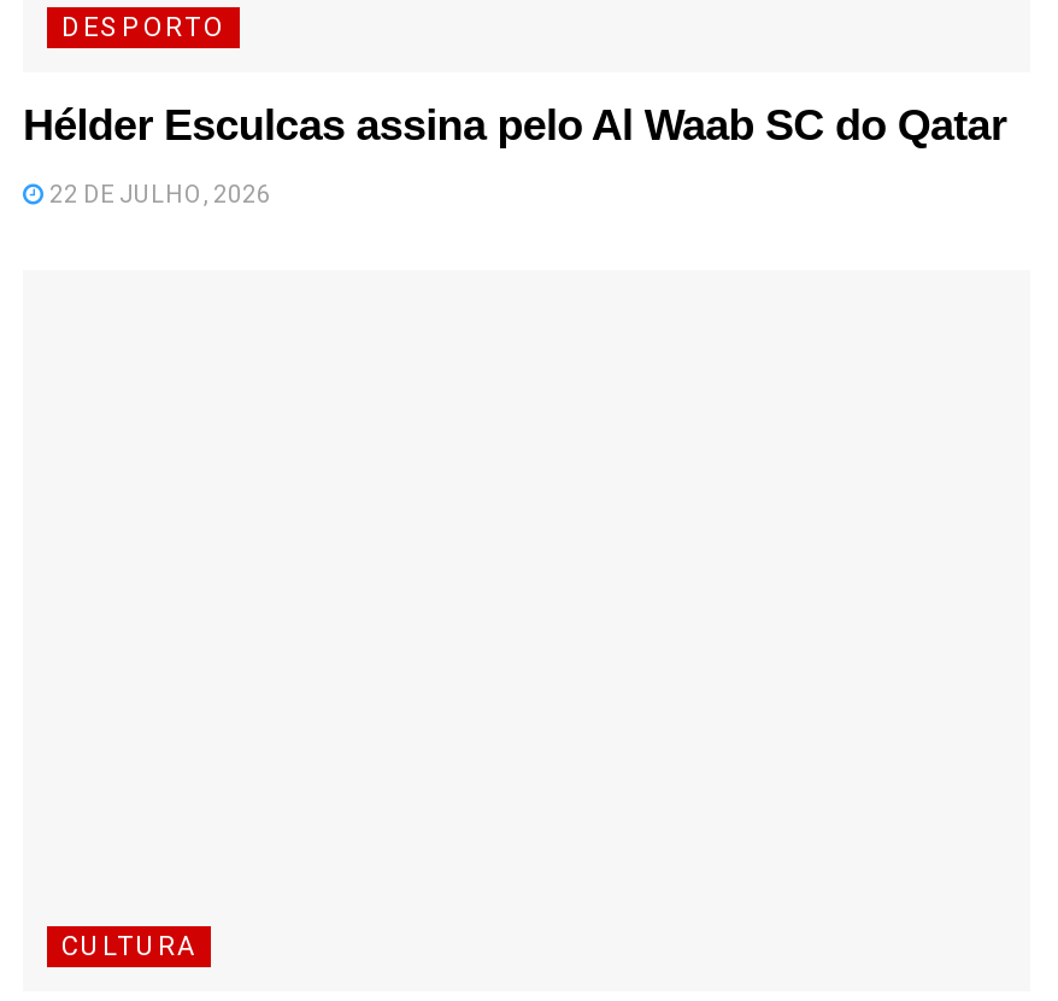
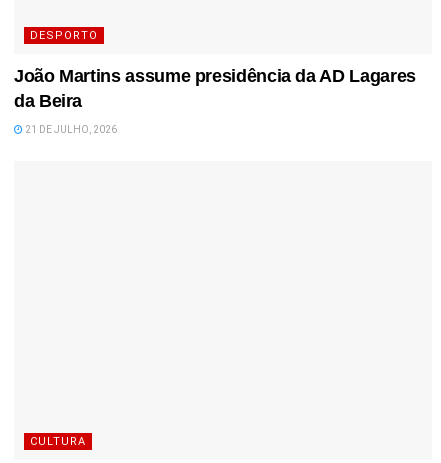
- Hélder Esculcas assina pelo Al Waab SC do Qatar
+ João Martins assume presidência da AD Lagares
+ da Beira

- 22 DE JULHO, 2026
+ 21 DE JULHO, 2026
